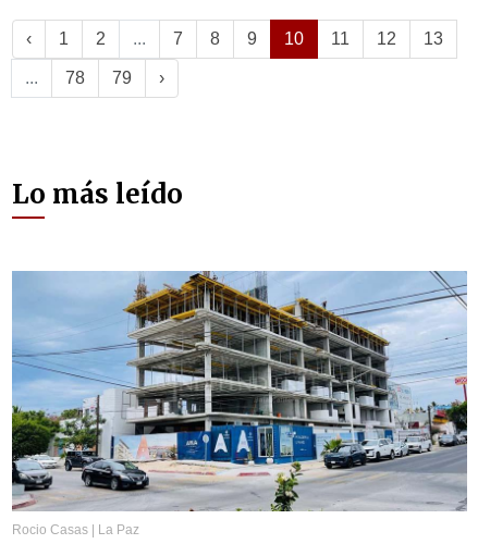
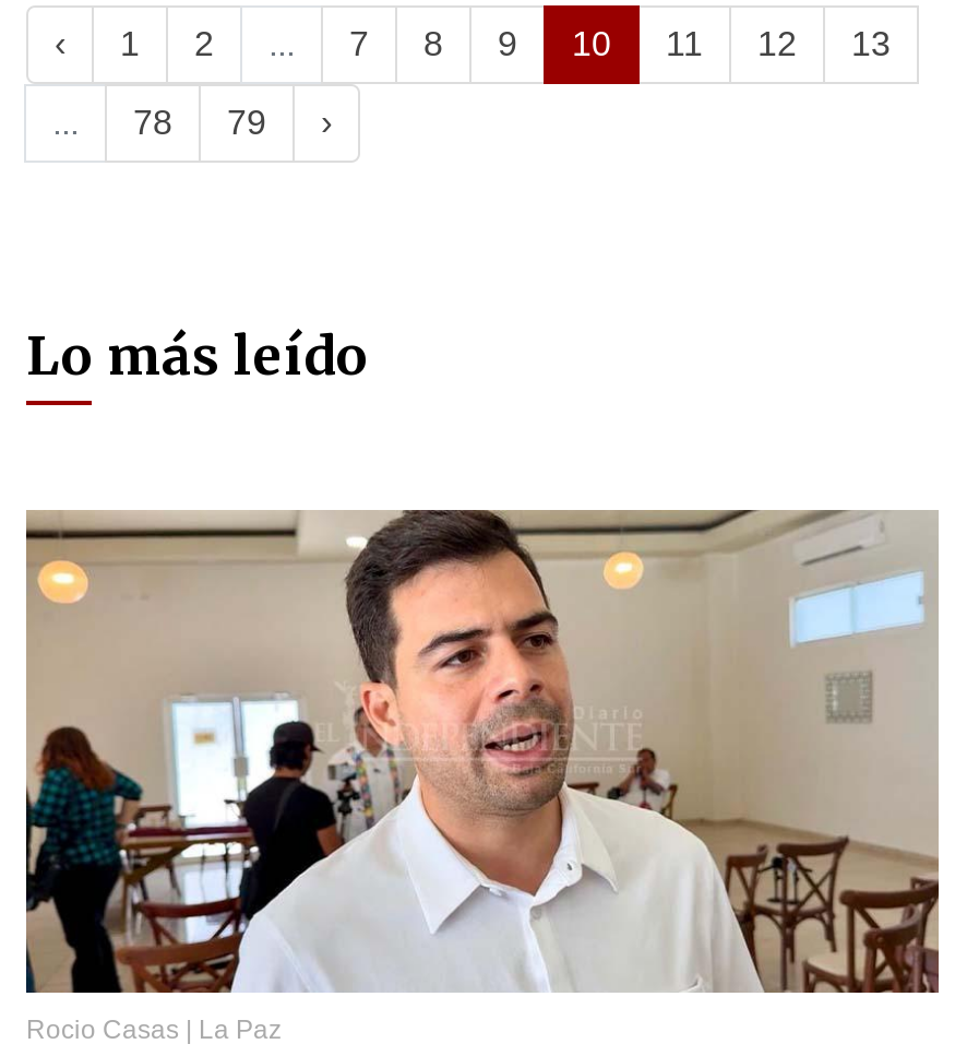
- [image]
+ [image]
